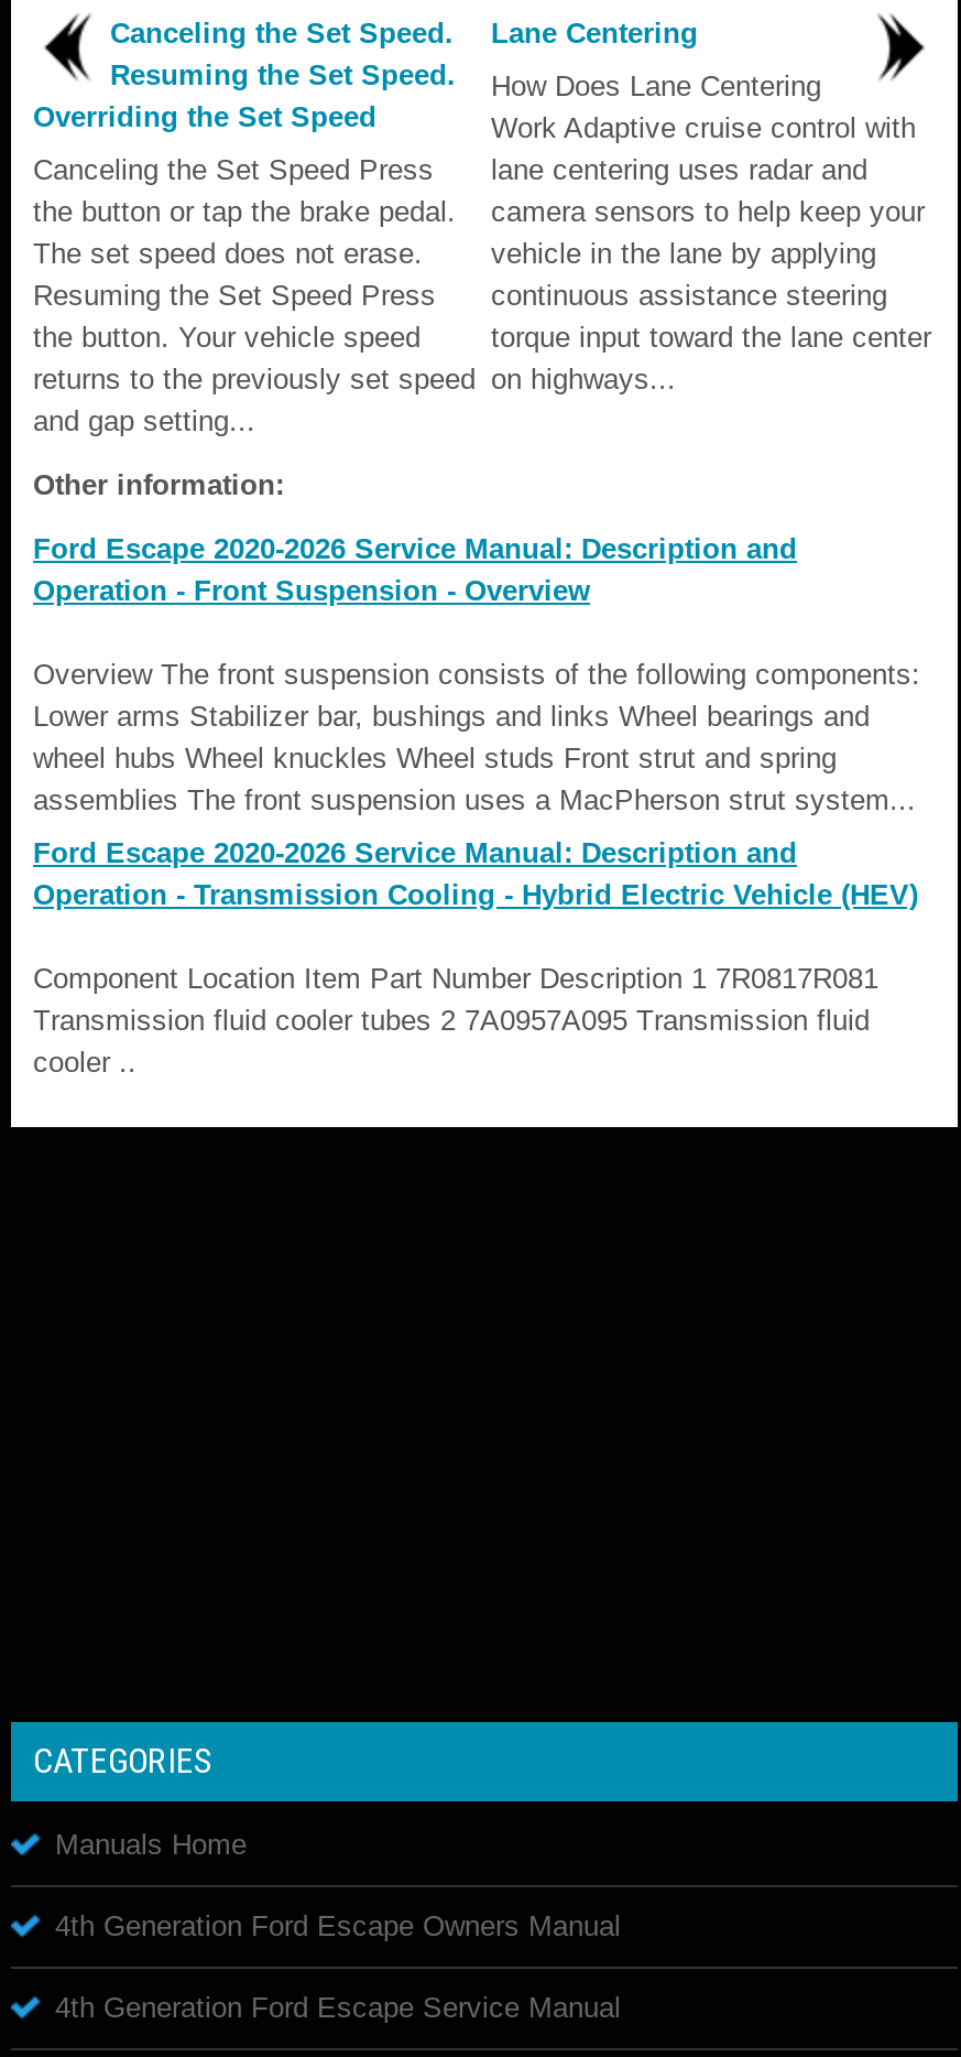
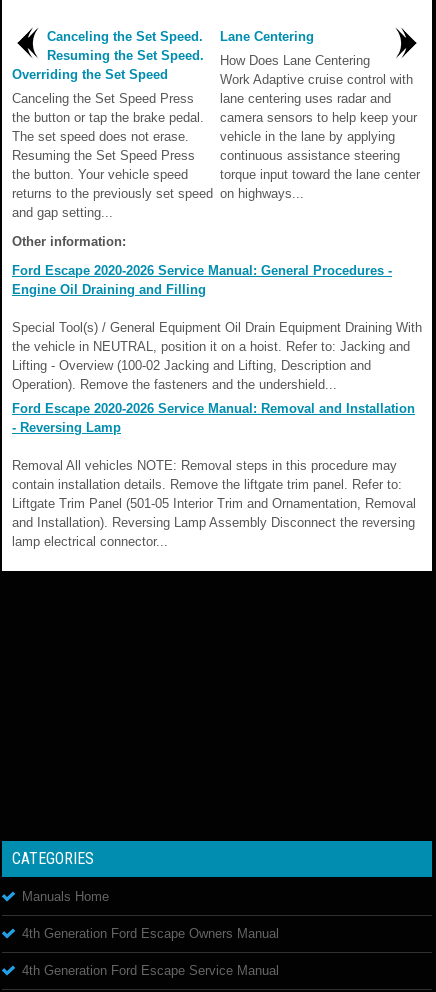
- Ford Escape 2020-2026 Service Manual: Description and
- Operation - Front Suspension - Overview
+ Ford Escape 2020-2026 Service Manual: General Procedures -
+ Engine Oil Draining and Filling

- Overview The front suspension consists of the following components:
- Lower arms Stabilizer bar, bushings and links Wheel bearings and
- wheel hubs Wheel knuckles Wheel studs Front strut and spring
- assemblies The front suspension uses a MacPherson strut system...
+ Special Tool(s) / General Equipment Oil Drain Equipment Draining With
+ the vehicle in NEUTRAL, position it on a hoist. Refer to: Jacking and
+ Lifting - Overview (100-02 Jacking and Lifting, Description and
+ Operation). Remove the fasteners and the undershield...

- Ford Escape 2020-2026 Service Manual: Description and
- Operation - Transmission Cooling - Hybrid Electric Vehicle (HEV)
+ Ford Escape 2020-2026 Service Manual: Removal and Installation
+ - Reversing Lamp

- Component Location Item Part Number Description 1 7R0817R081
- Transmission fluid cooler tubes 2 7A0957A095 Transmission fluid
- cooler ..
+ Removal All vehicles NOTE: Removal steps in this procedure may
+ contain installation details. Remove the liftgate trim panel. Refer to:
+ Liftgate Trim Panel (501-05 Interior Trim and Ornamentation, Removal
+ and Installation). Reversing Lamp Assembly Disconnect the reversing
+ lamp electrical connector...
